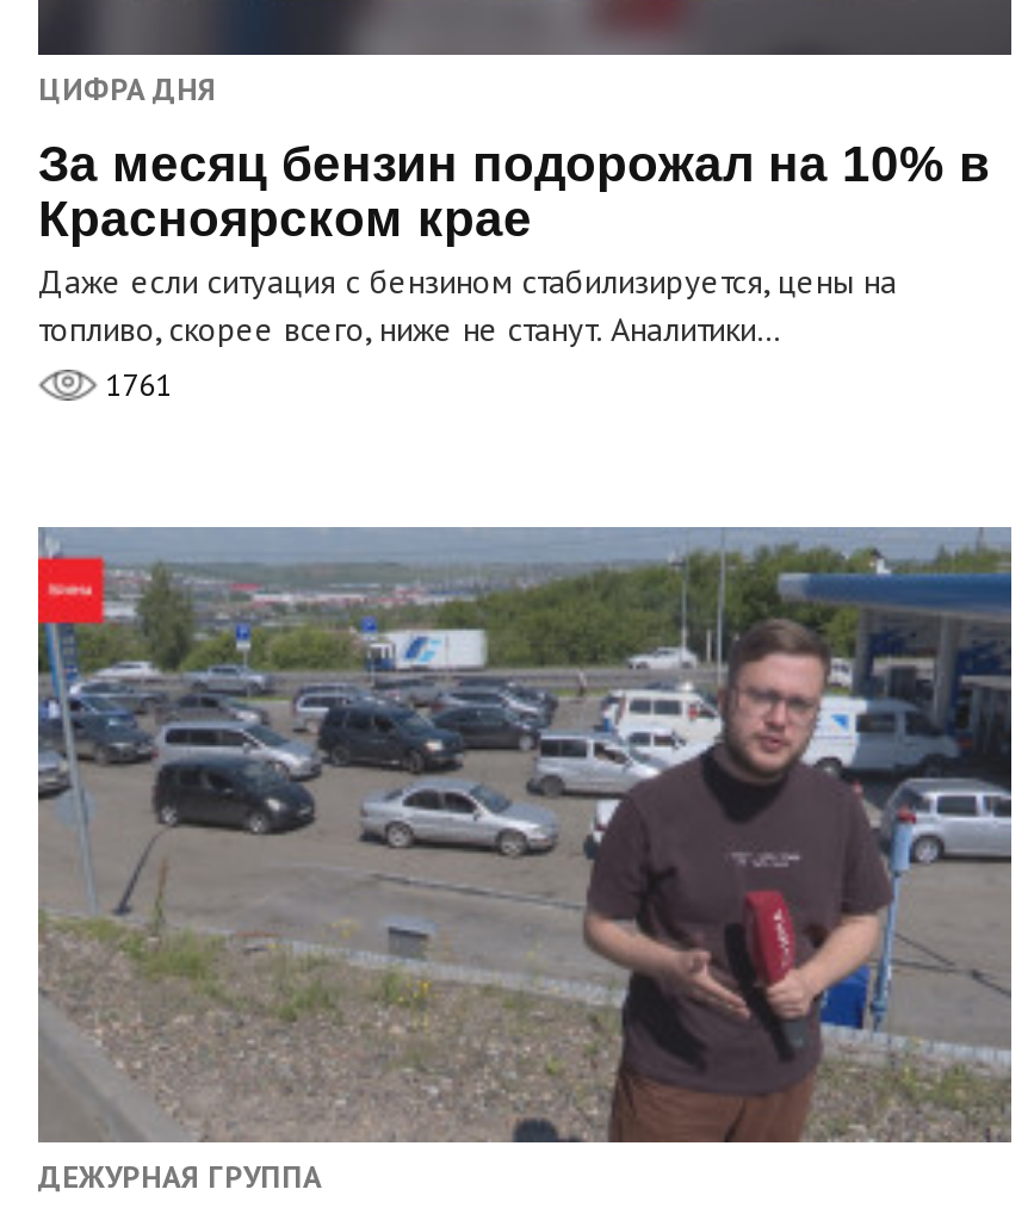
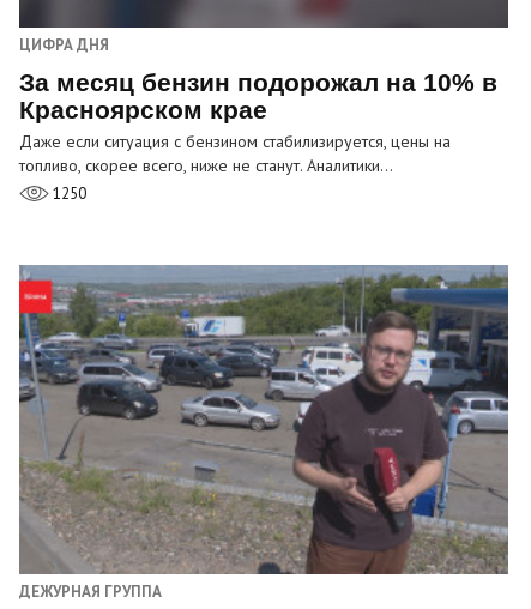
- 1761
+ 1250
